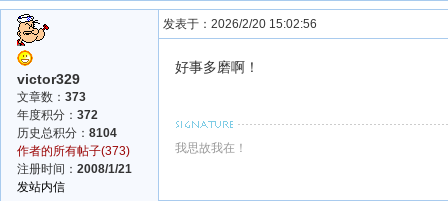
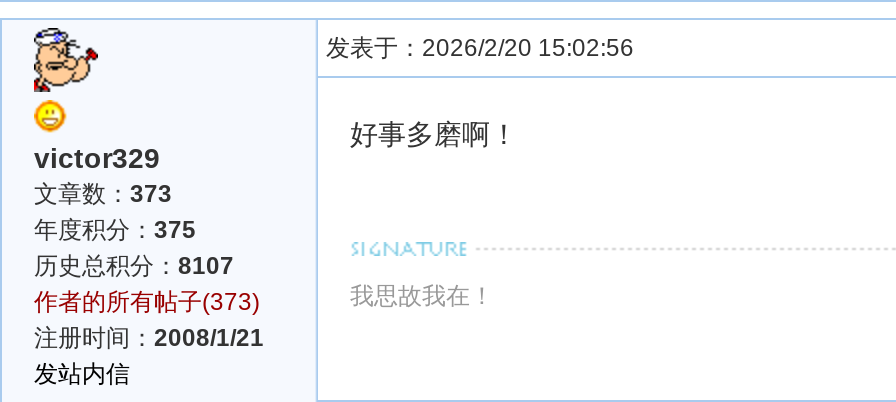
- 年度积分：372
+ 年度积分：375

- 历史总积分：8104
+ 历史总积分：8107
